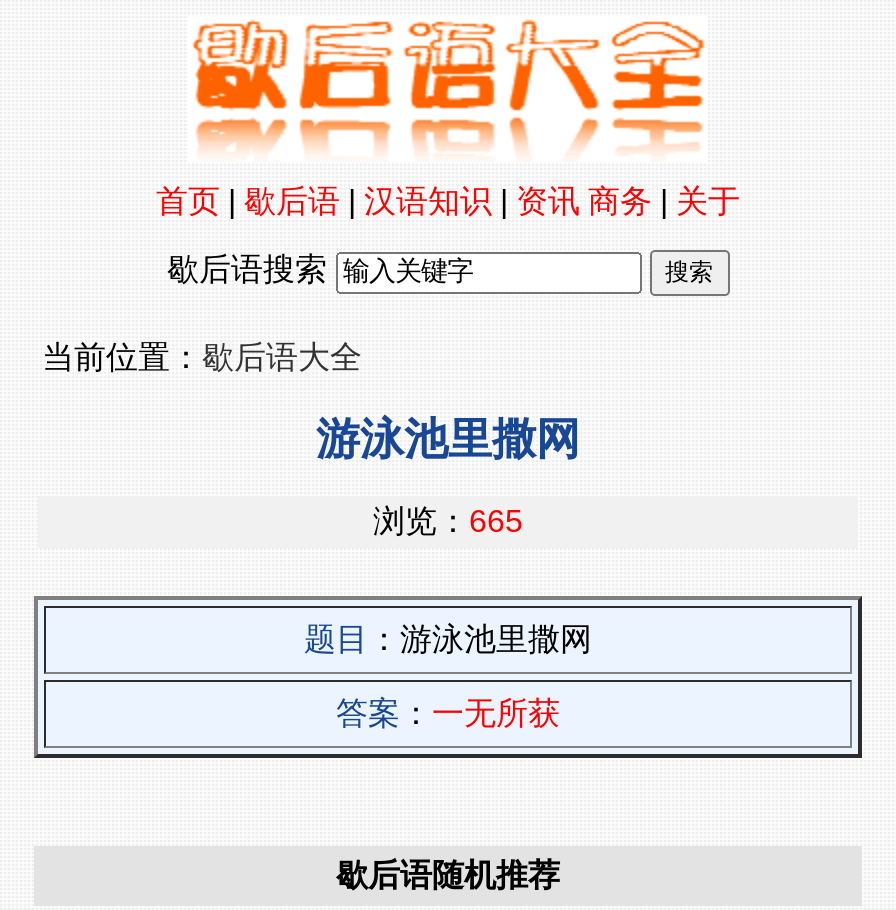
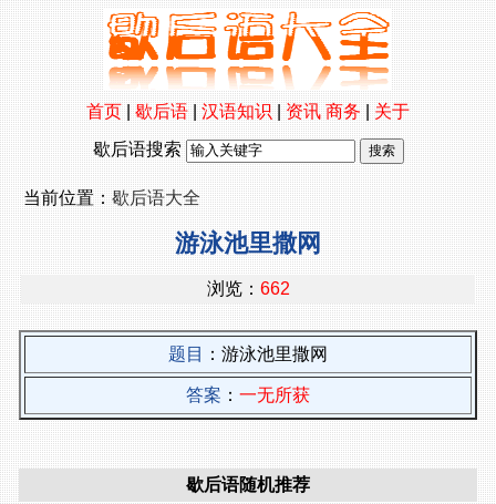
- 浏览：665
+ 浏览：662
